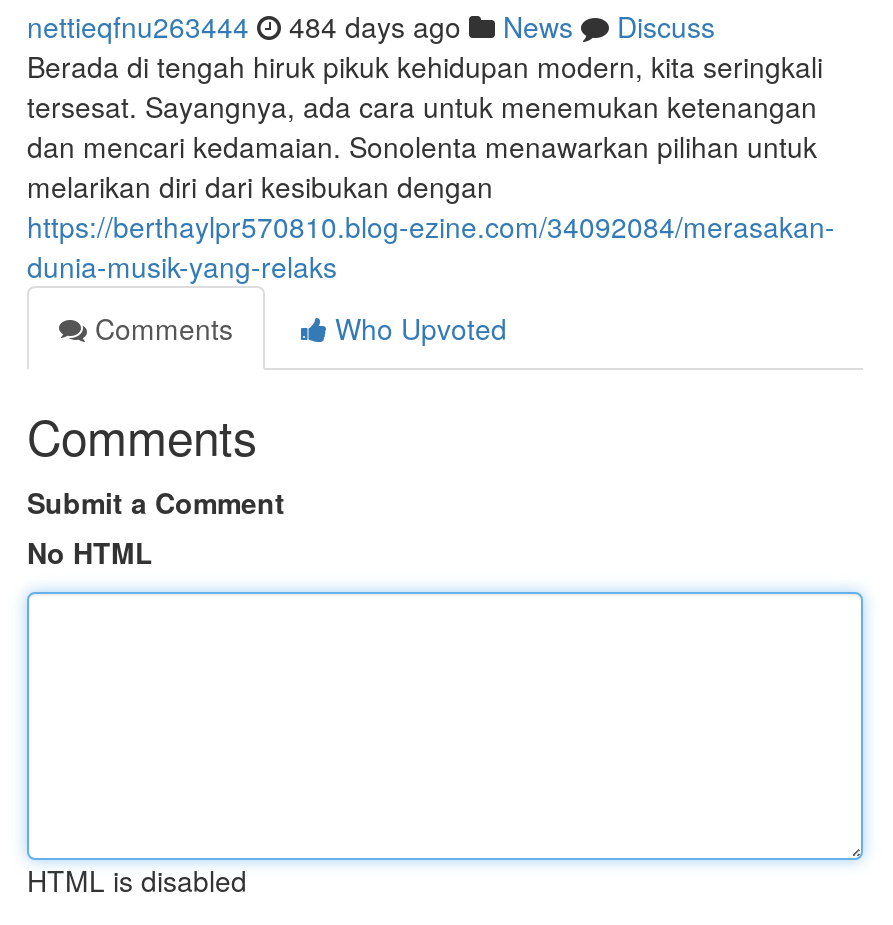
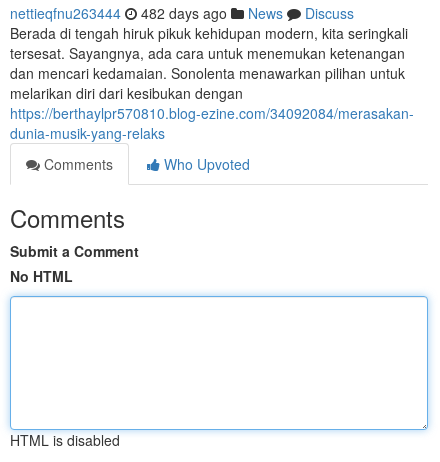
- nettieqfnu263444 484 days ago News Discuss
+ nettieqfnu263444 482 days ago News Discuss
